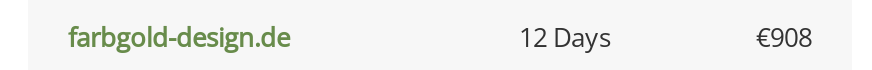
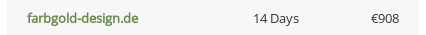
- 12 Days
+ 14 Days
